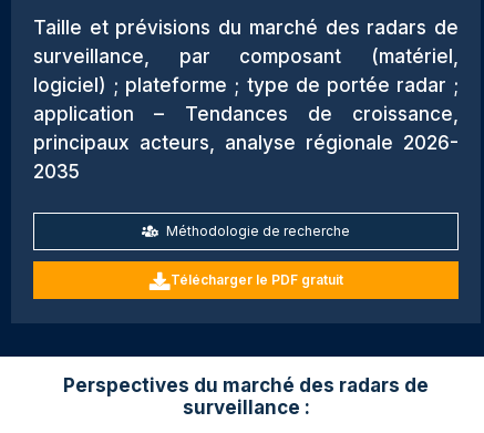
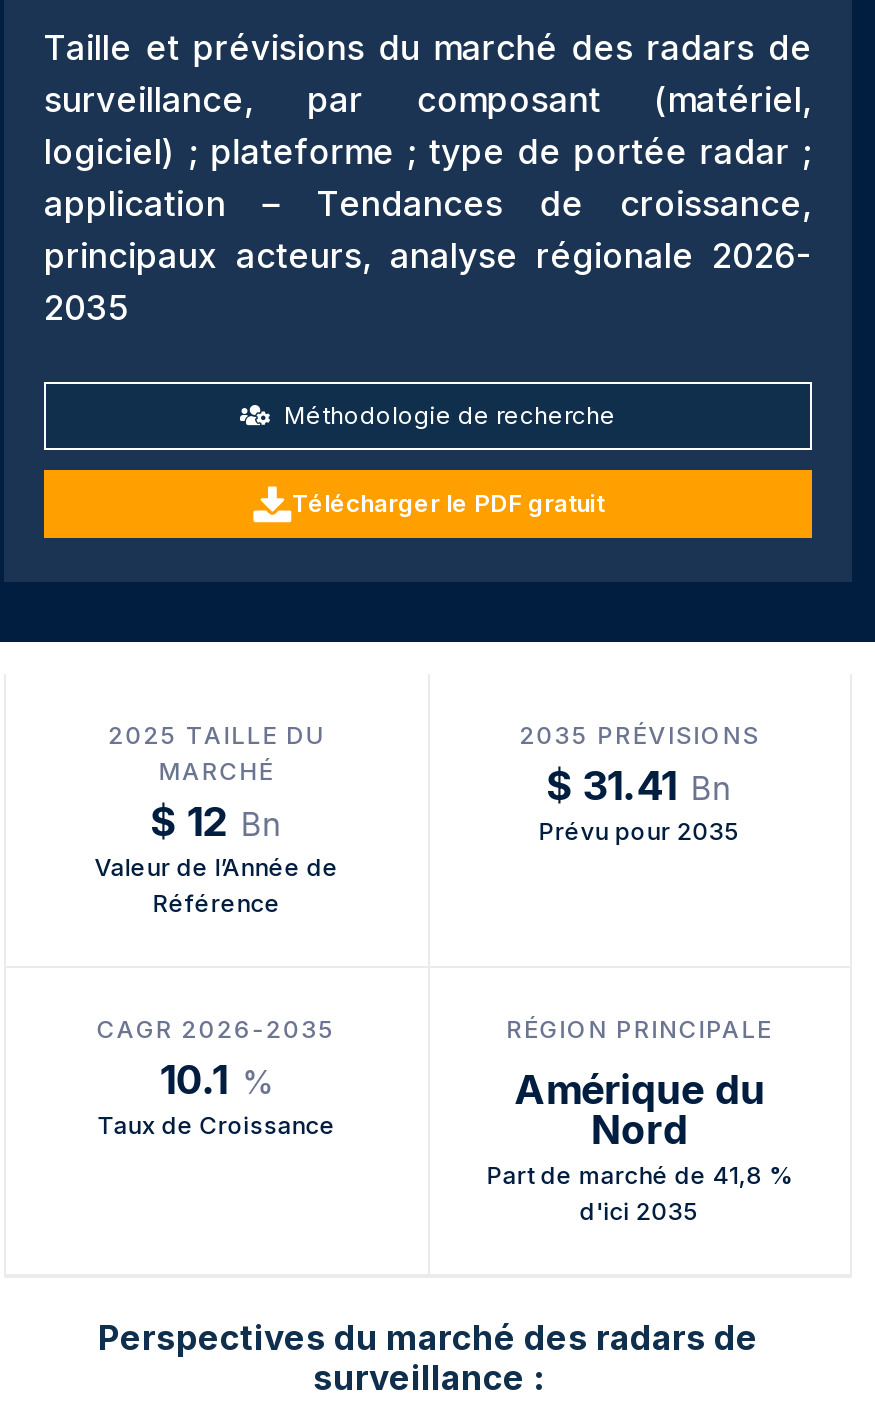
+ 2025 TAILLE DU
+ MARCHÉ
+ $ 12 Bn
+ Valeur de l’Année de
+ Référence

+ CAGR 2026-2035
+ 10.1 %
+ Taux de Croissance

+ RÉGION PRINCIPALE
+ Amérique du
+ Nord
+ Part de marché de 41,8 %
+ d'ici 2035

+ 2035 PRÉVISIONS
+ $ 31.41 Bn
+ Prévu pour 2035
